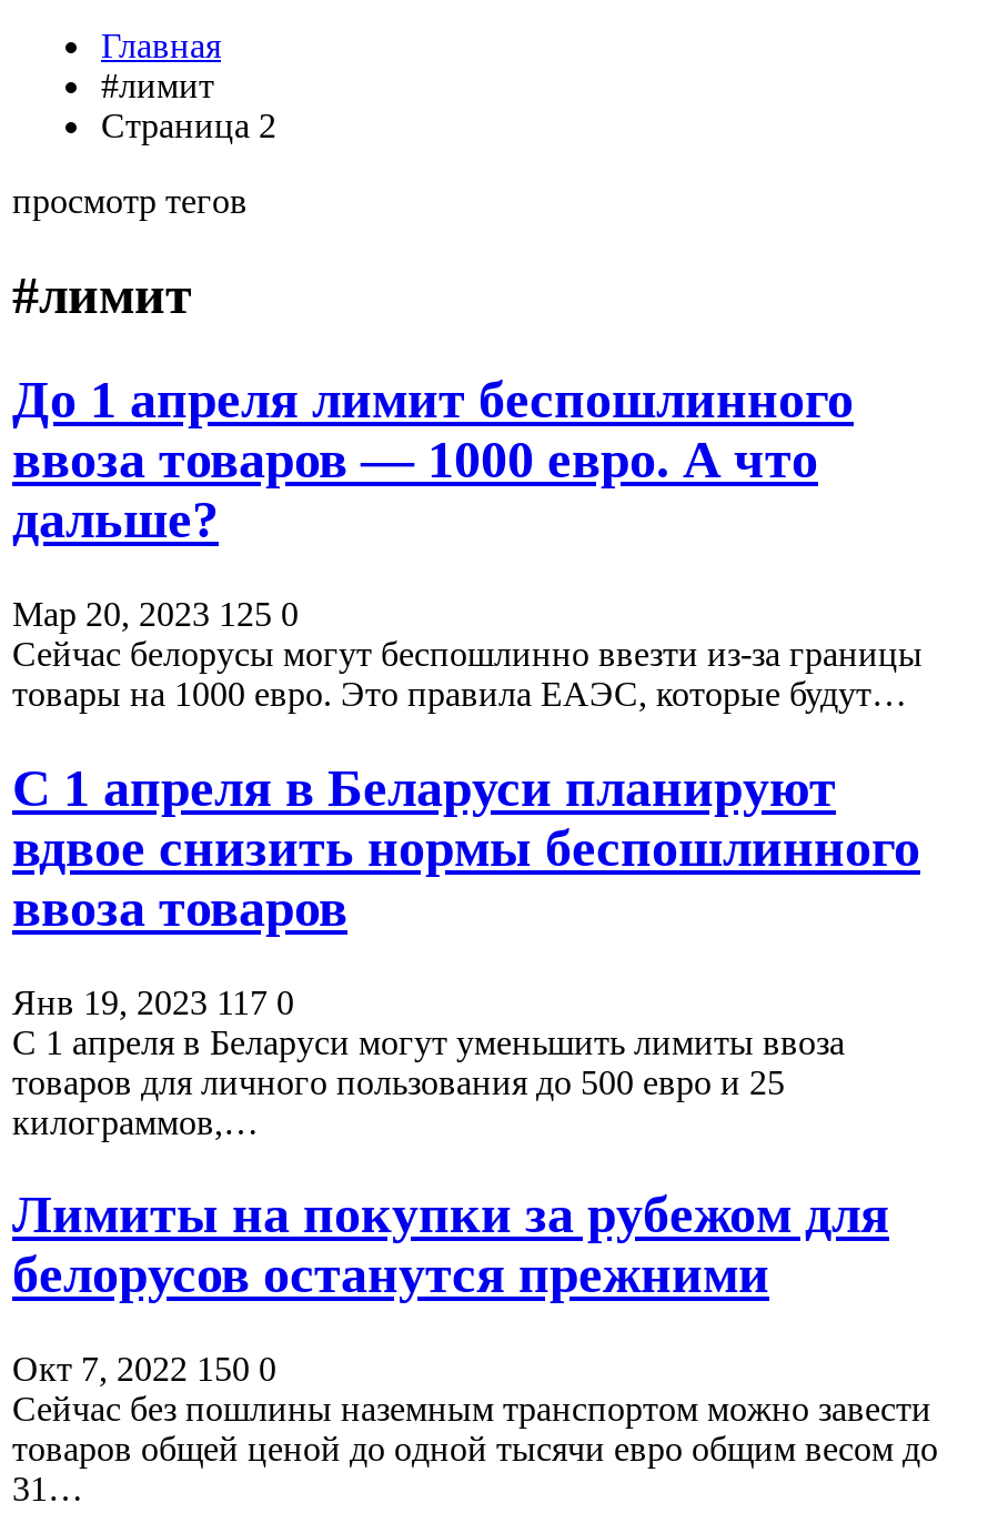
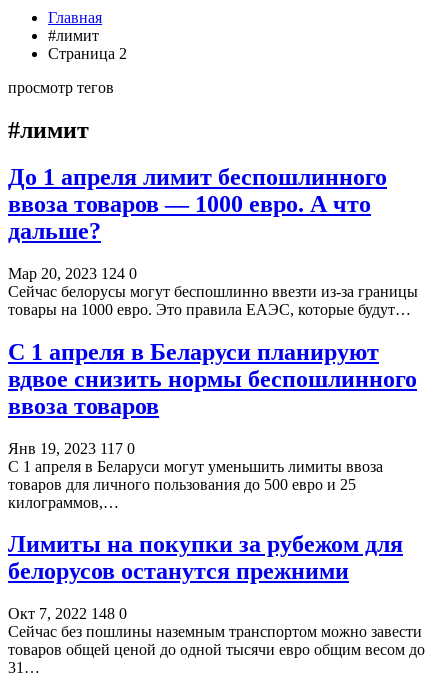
- Мар 20, 2023 125 0
+ Мар 20, 2023 124 0

- Окт 7, 2022 150 0
+ Окт 7, 2022 148 0
